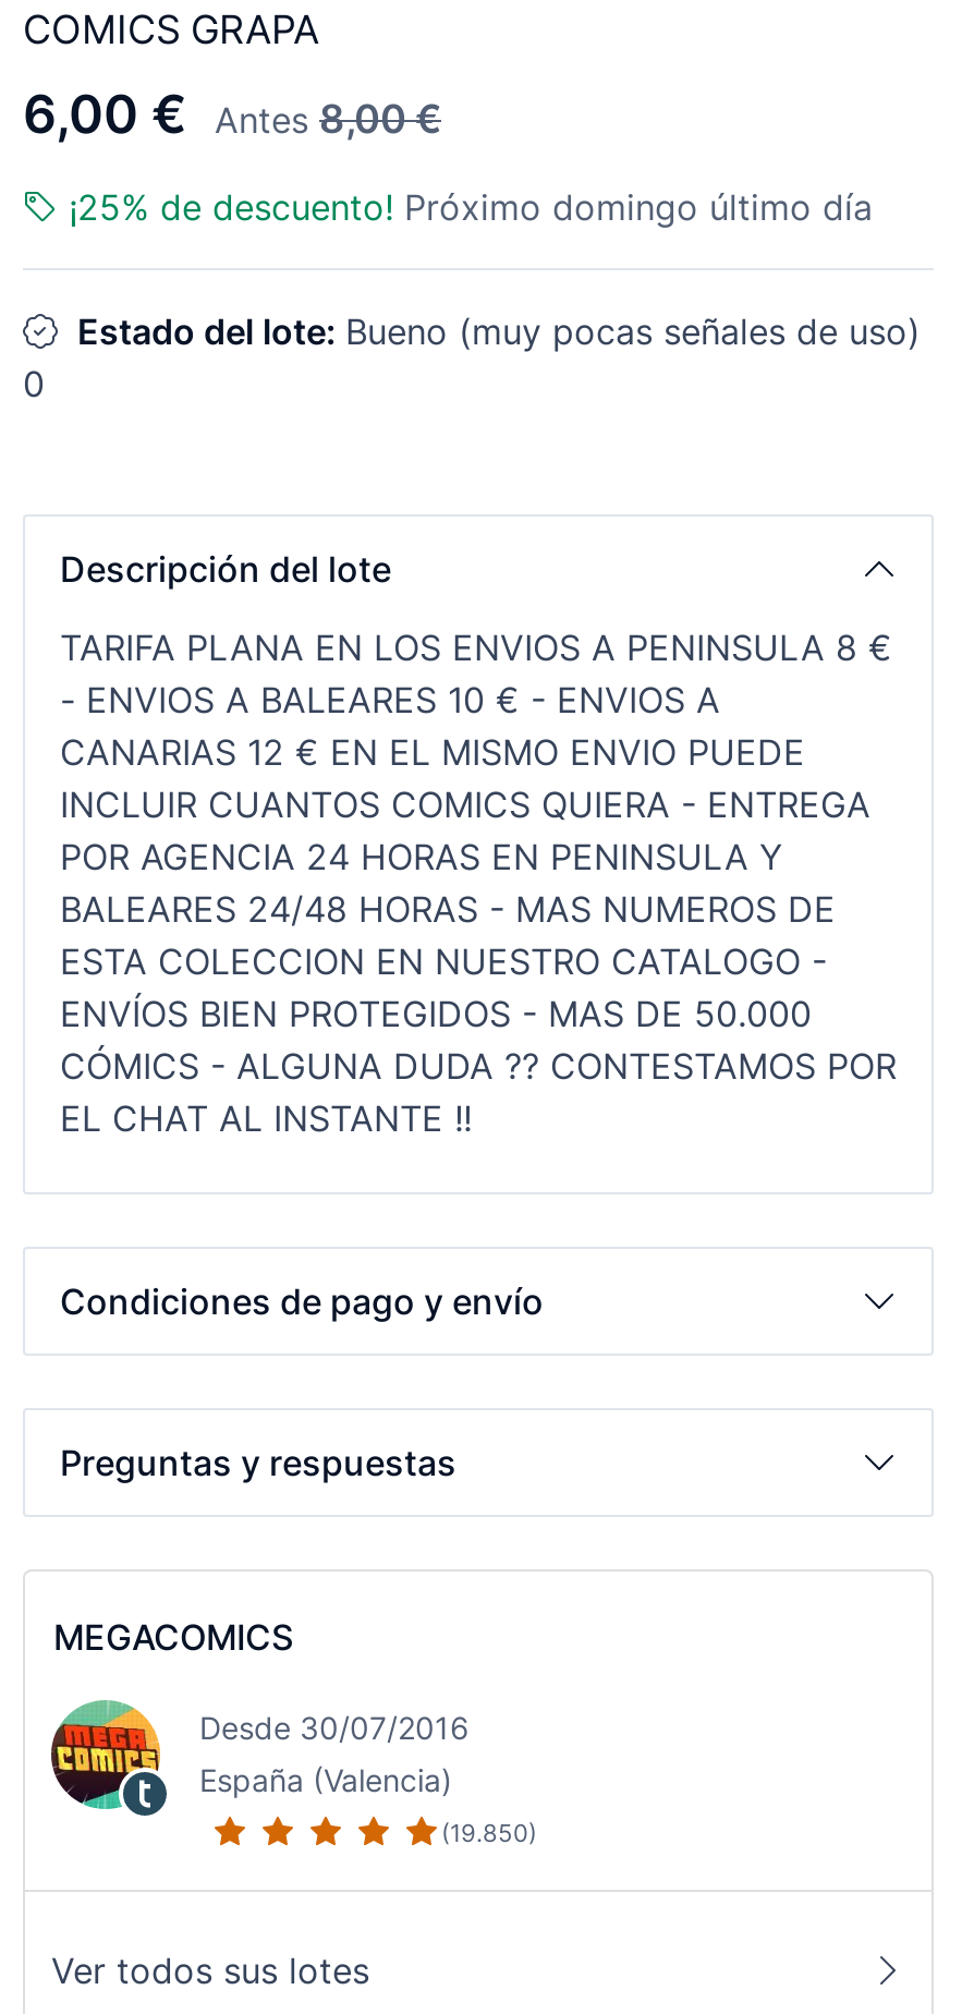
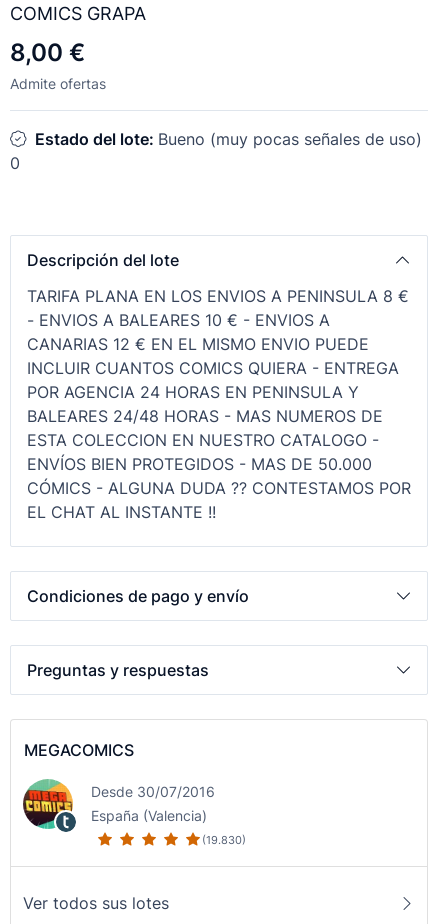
- 6,00 €
- Antes 8,00 €
- ¡25% de descuento! Próximo domingo último día
+ 8,00 €
+ Admite ofertas

- (19.850)
+ (19.830)
